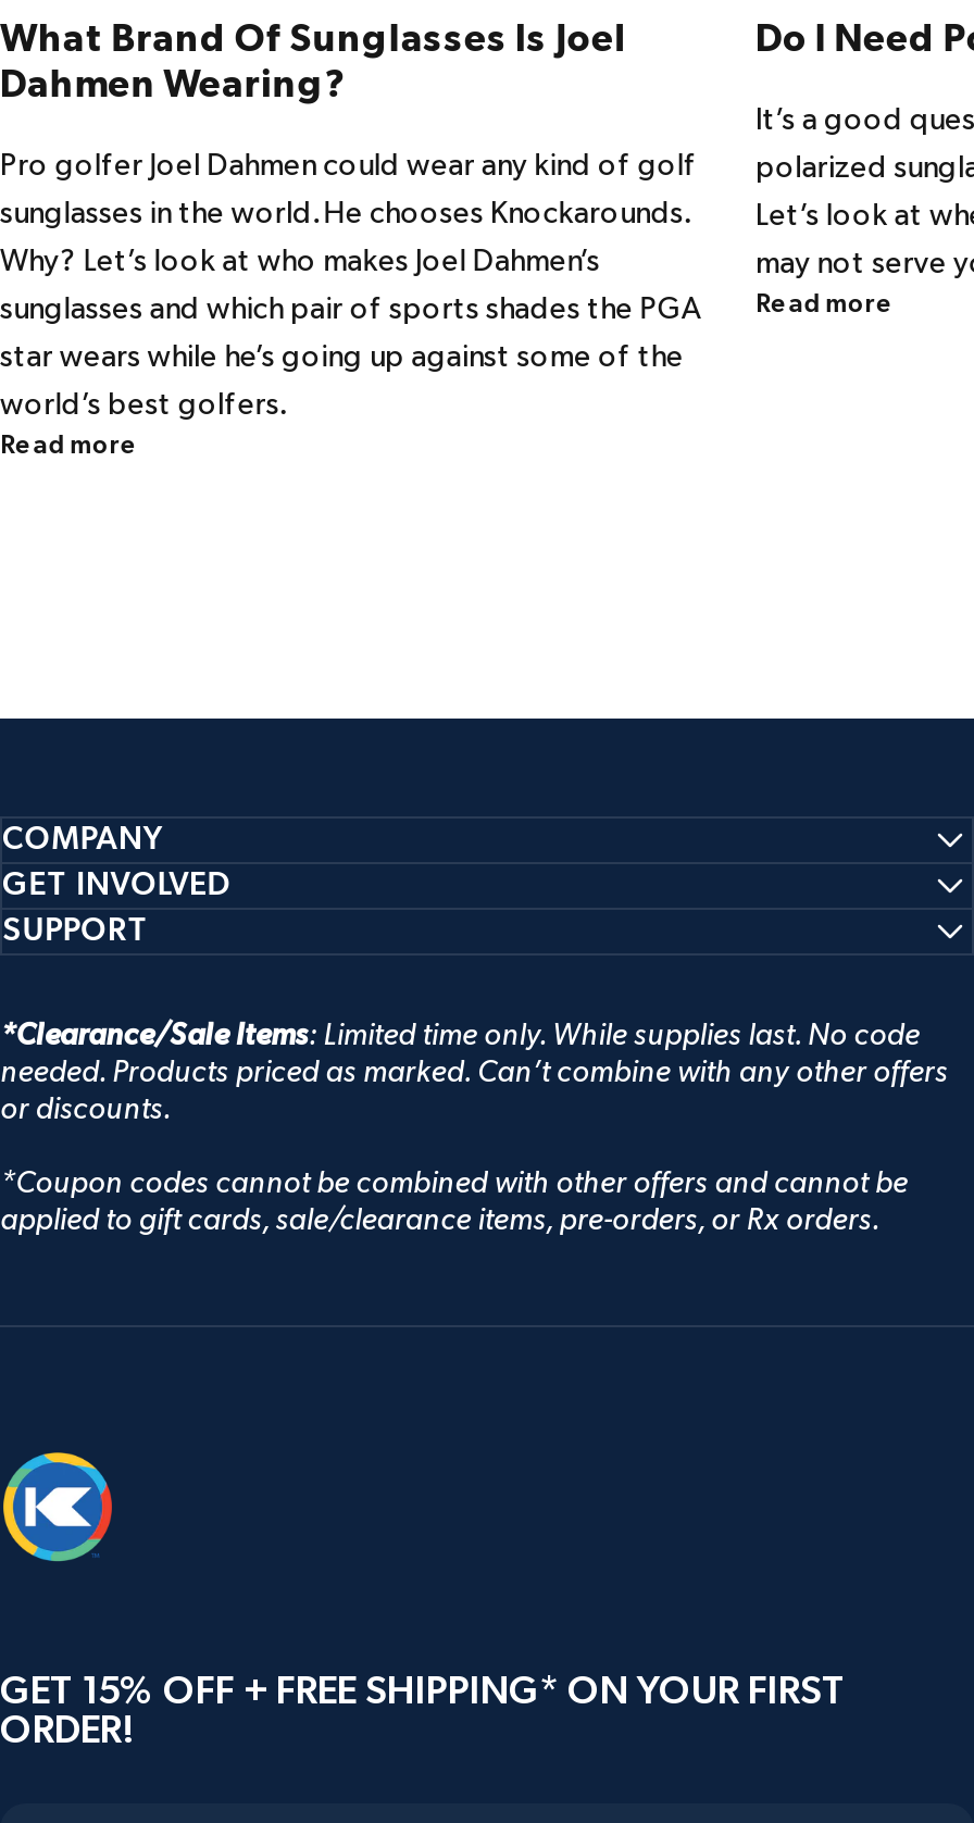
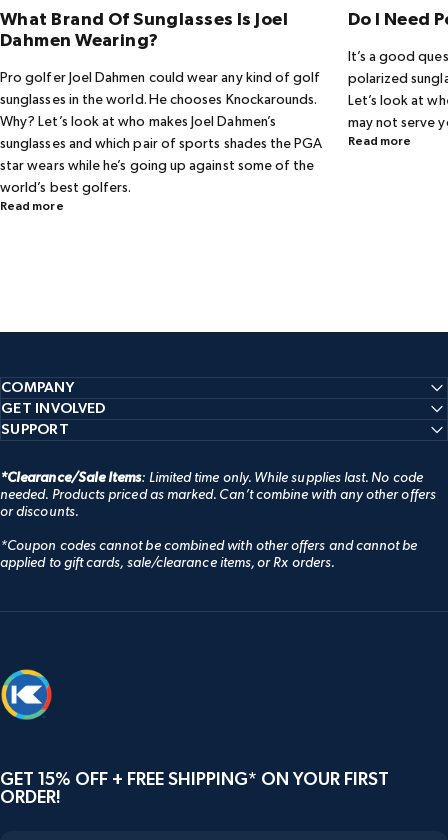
- applied to gift cards, sale/clearance items, pre-orders, or Rx orders.
+ applied to gift cards, sale/clearance items, or Rx orders.
